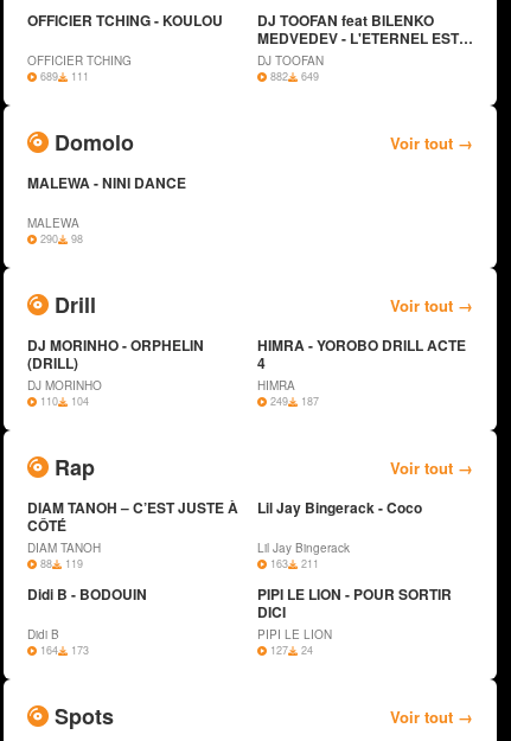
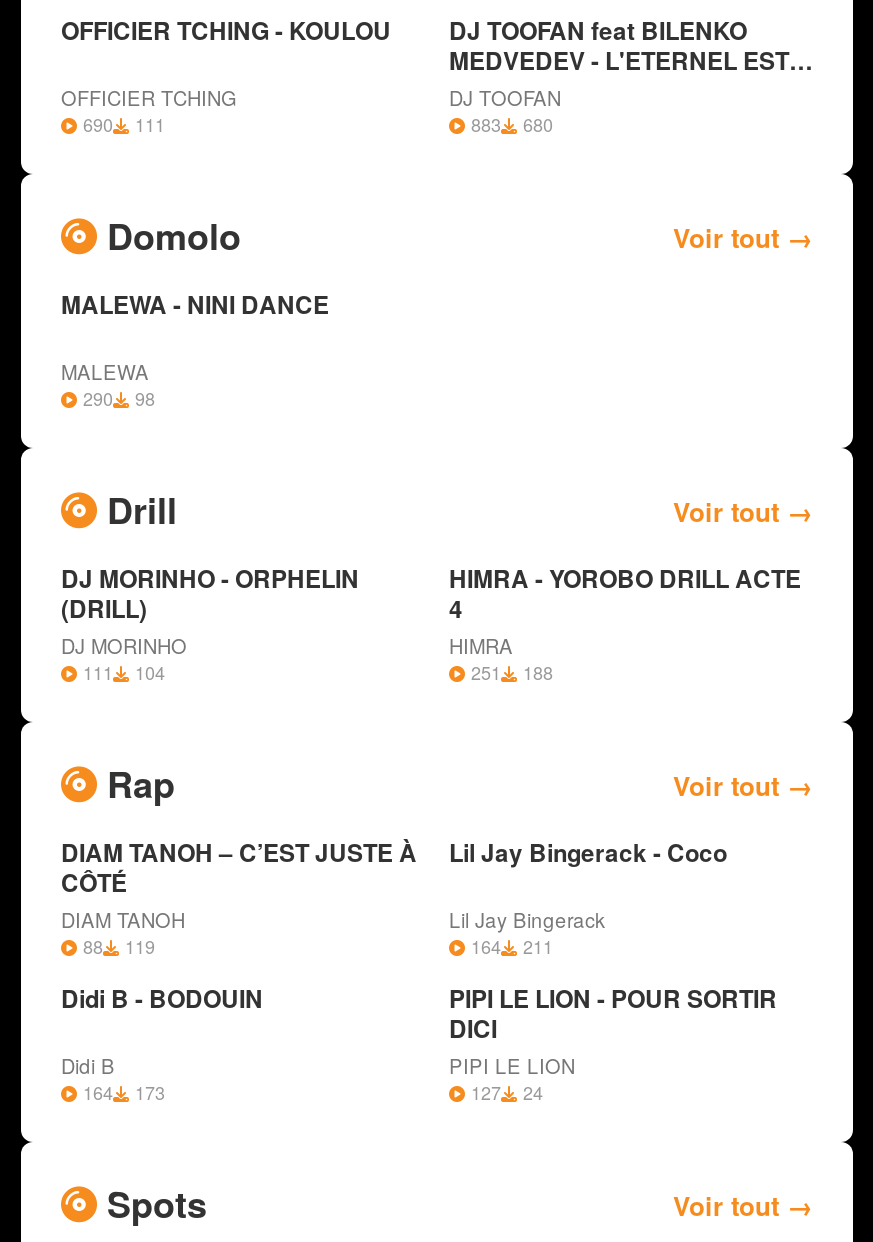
- 689 111
+ 690 111

- 882
+ 883

- 649
+ 680

- 110 104
+ 111 104

- 249
+ 251

- 187
+ 188

- 163 211
+ 164 211
